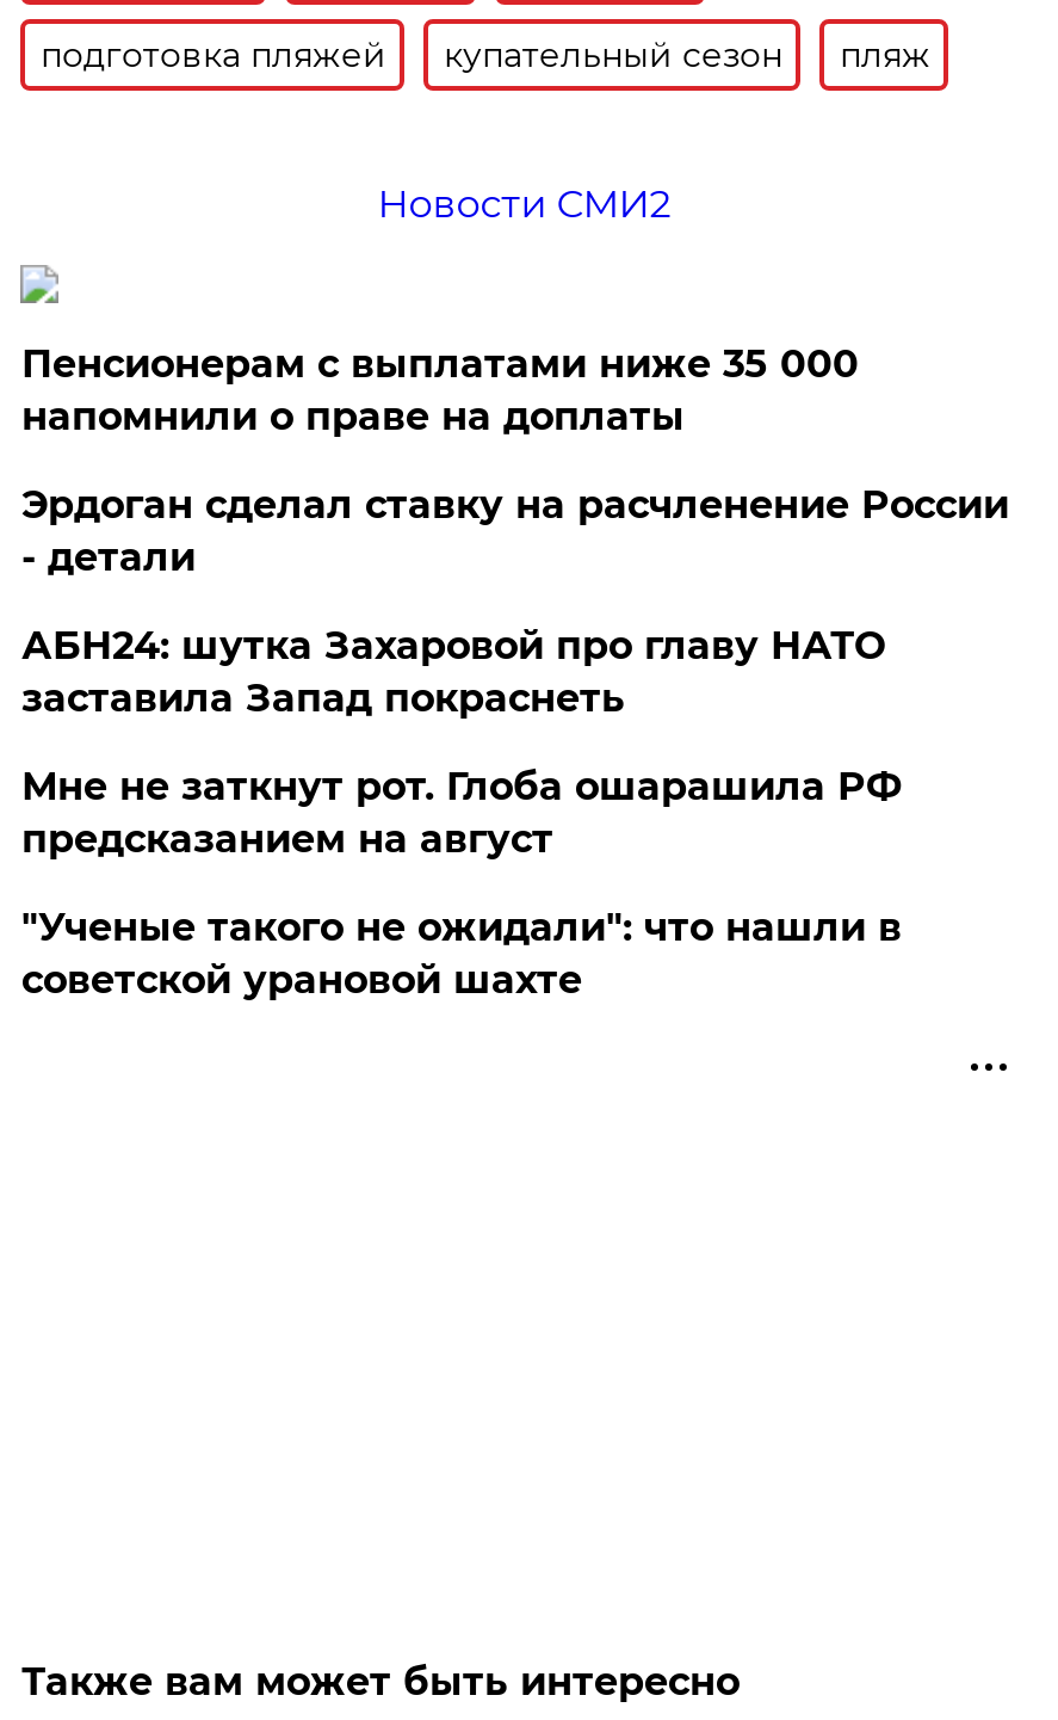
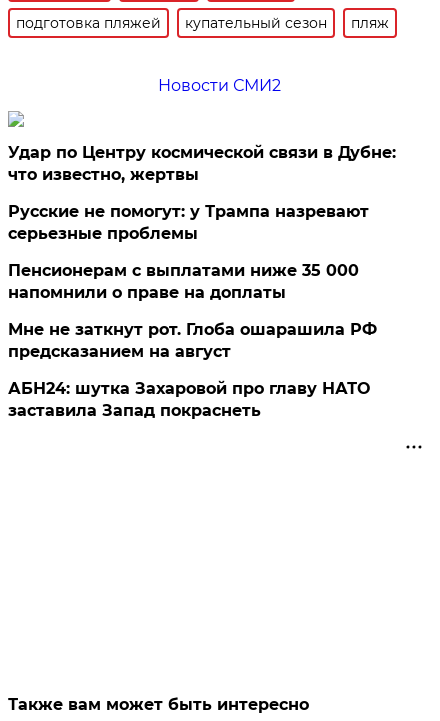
+ Удар по Центру космической связи в Дубне:
+ что известно, жертвы
+ Русские не помогут: у Трампа назревают
+ серьезные проблемы

moved down: Пенсионерам с выплатами ниже 35 000 | напомнили о праве на доплаты

- Эрдоган сделал ставку на расчленение России
- - детали

moved down: АБН24: шутка Захаровой про главу НАТО | заставила Запад покраснеть

- "Ученые такого не ожидали": что нашли в
- советской урановой шахте
